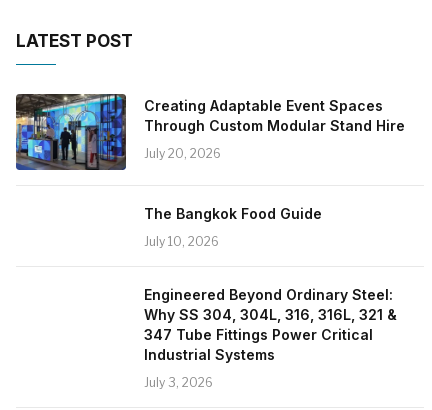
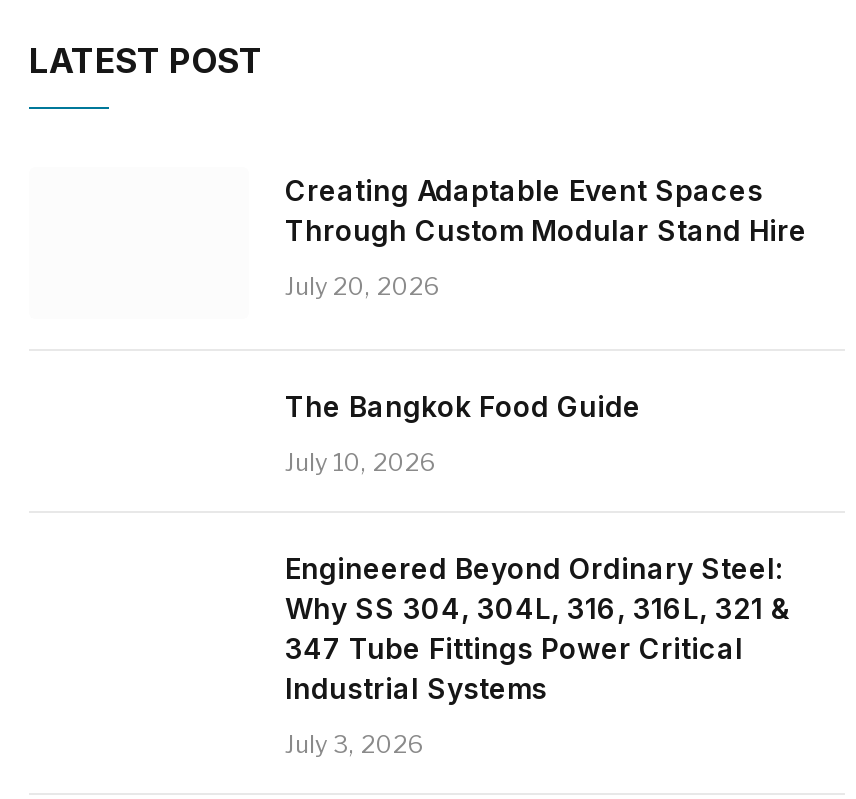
- [image]
